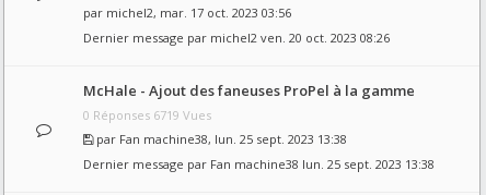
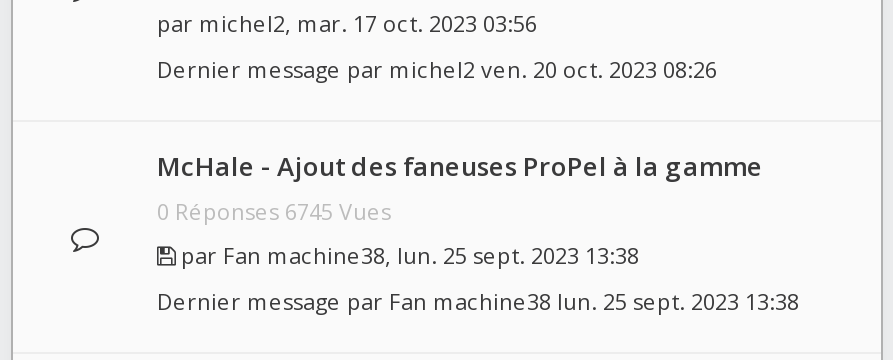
- 0 Réponses 6719 Vues
+ 0 Réponses 6745 Vues
